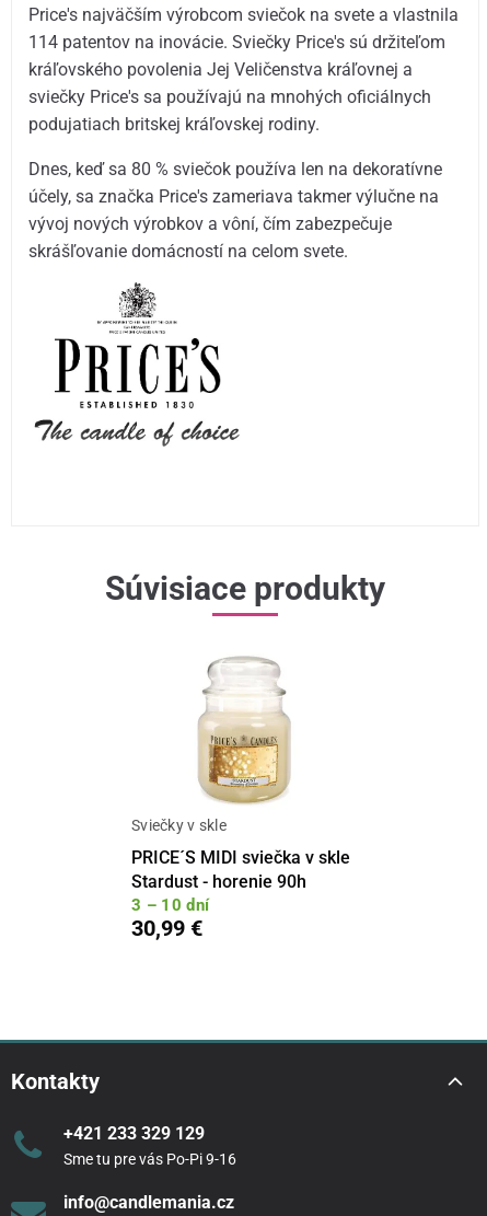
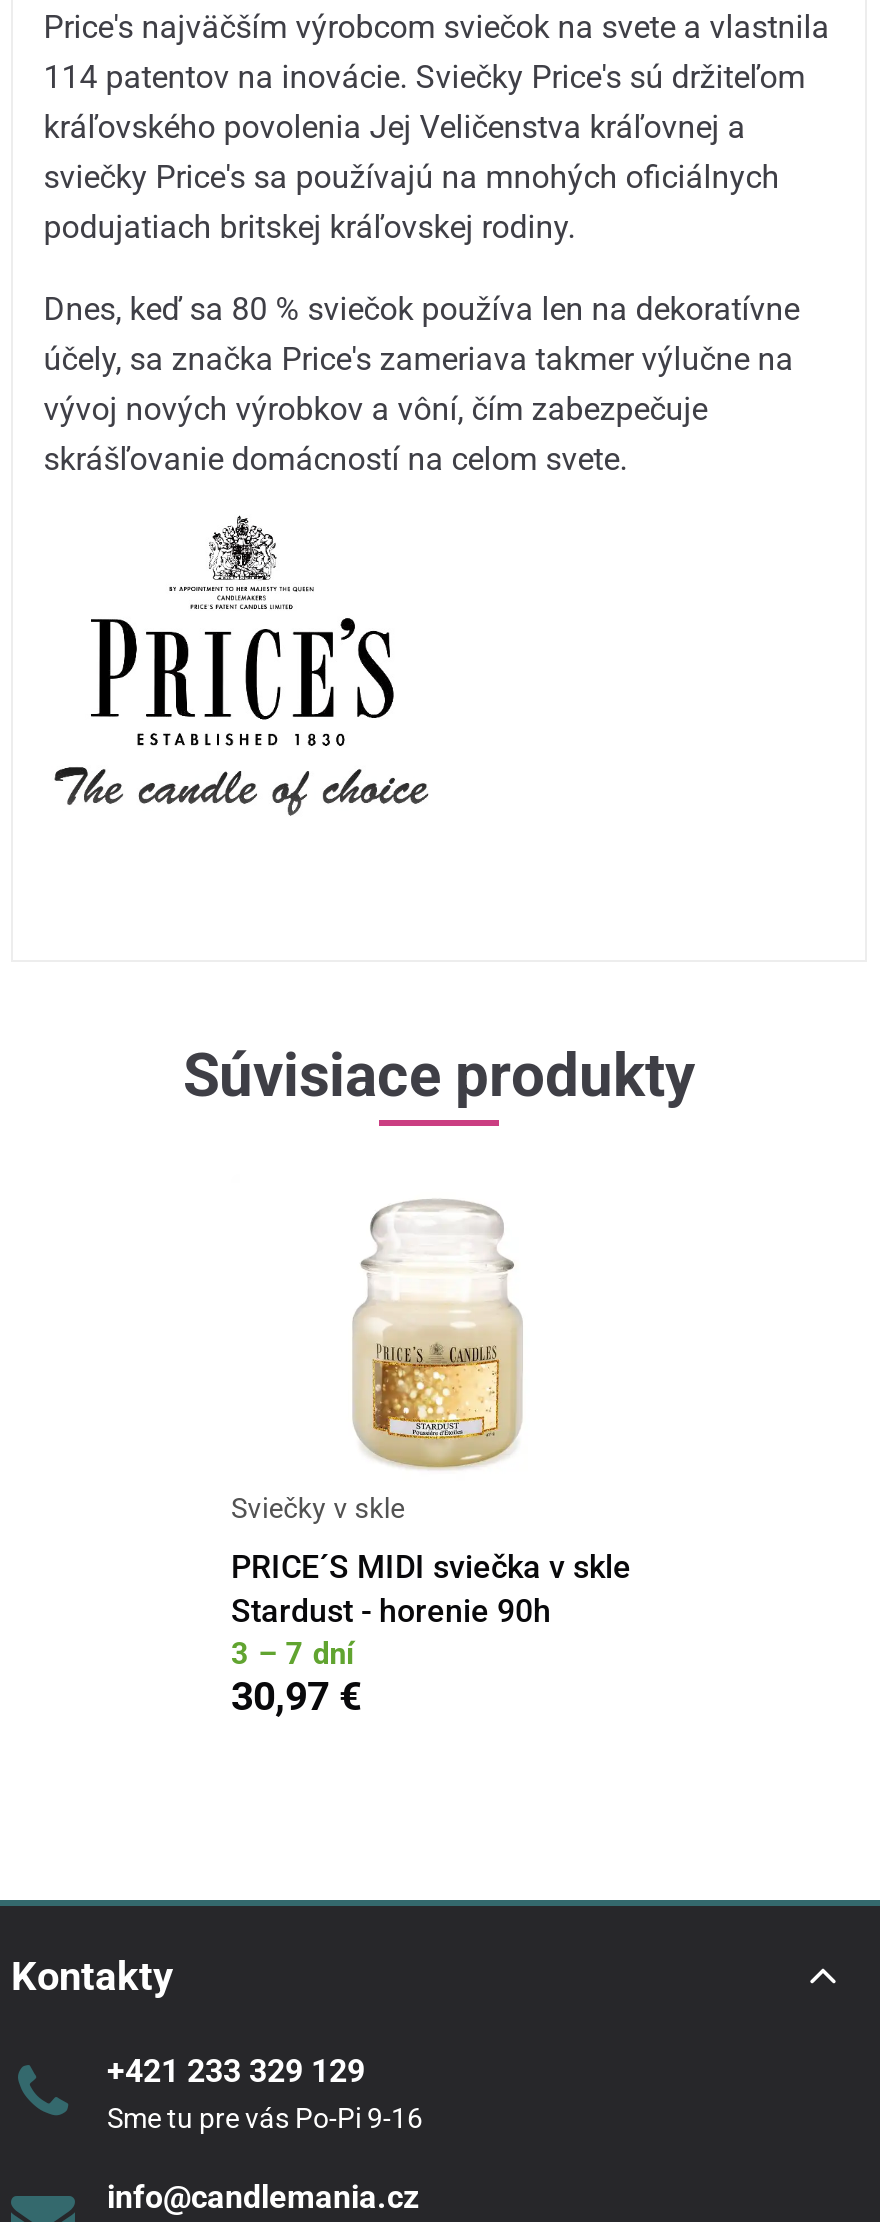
- 3 – 10 dní
+ 3 – 7 dní

- 30,99 €
+ 30,97 €
